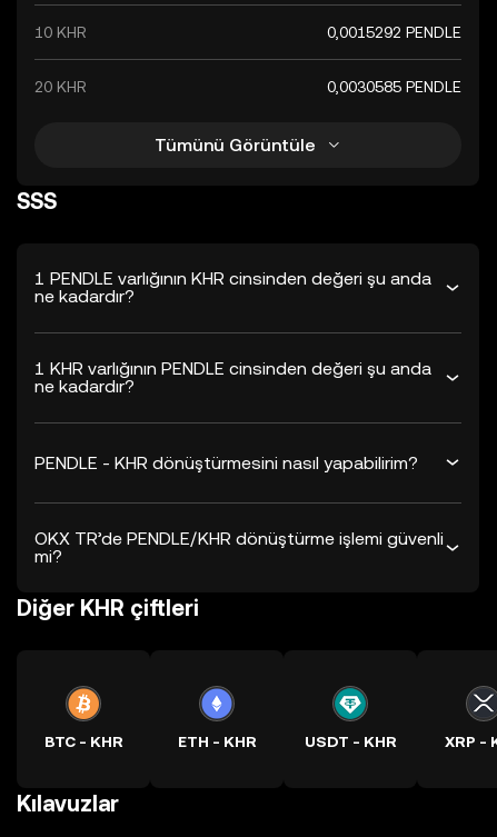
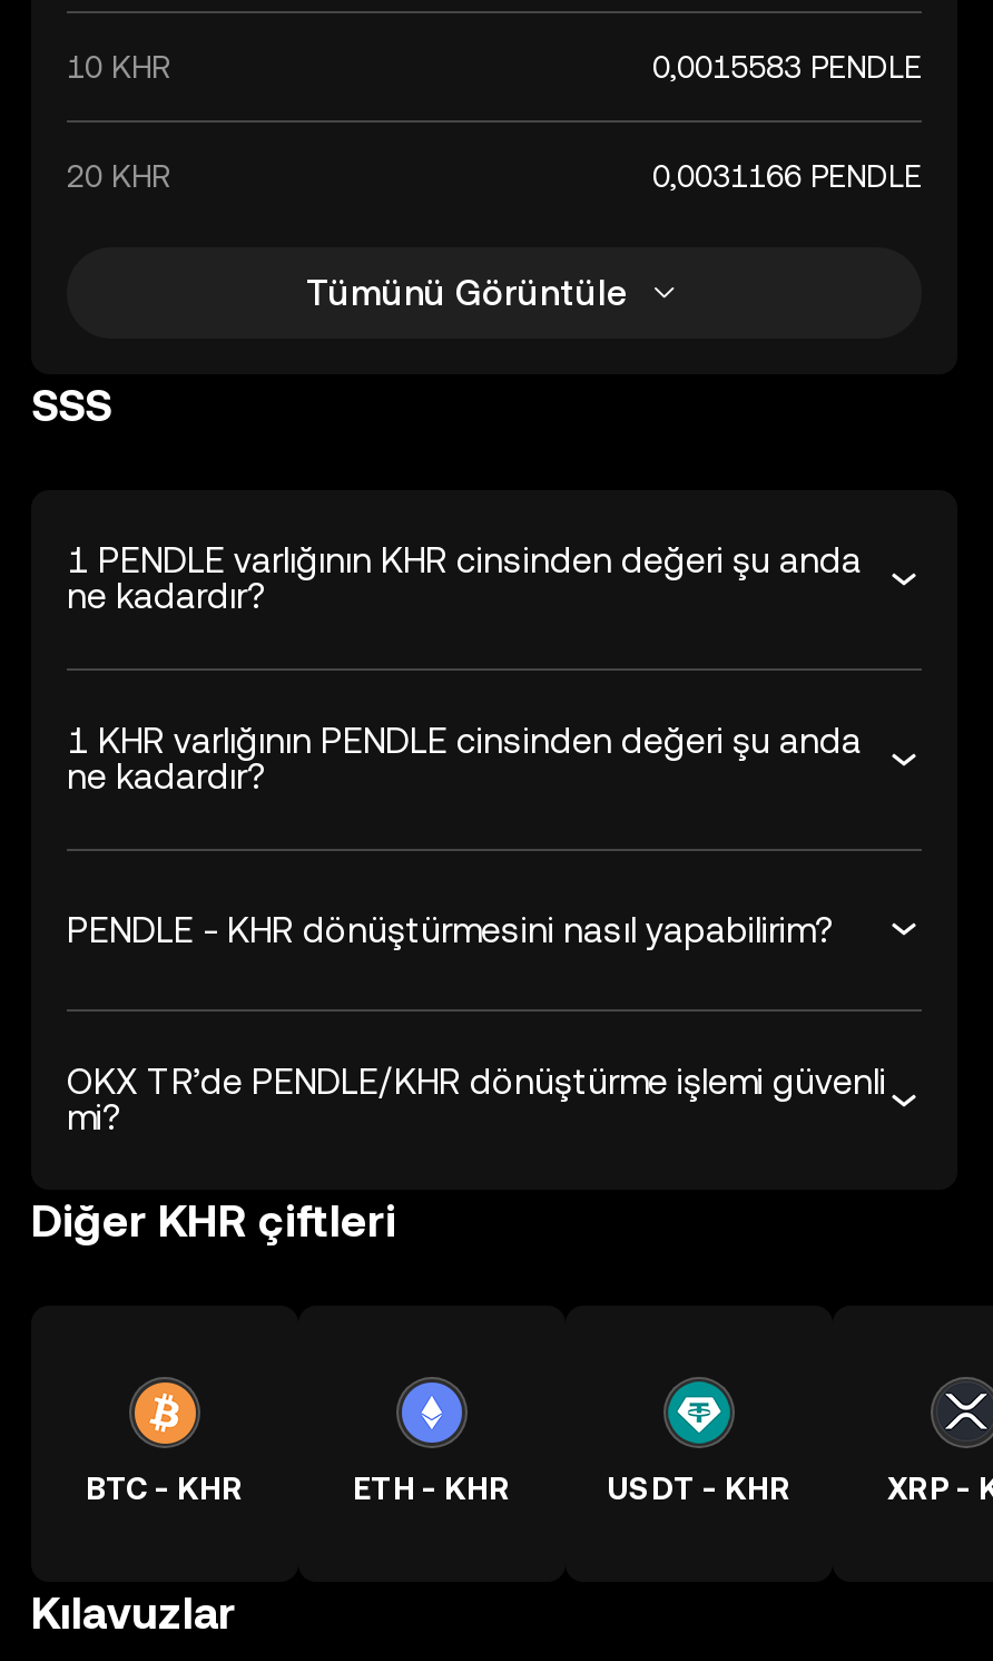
- 0,0015292 PENDLE
+ 0,0015583 PENDLE

- 0,0030585 PENDLE
+ 0,0031166 PENDLE
